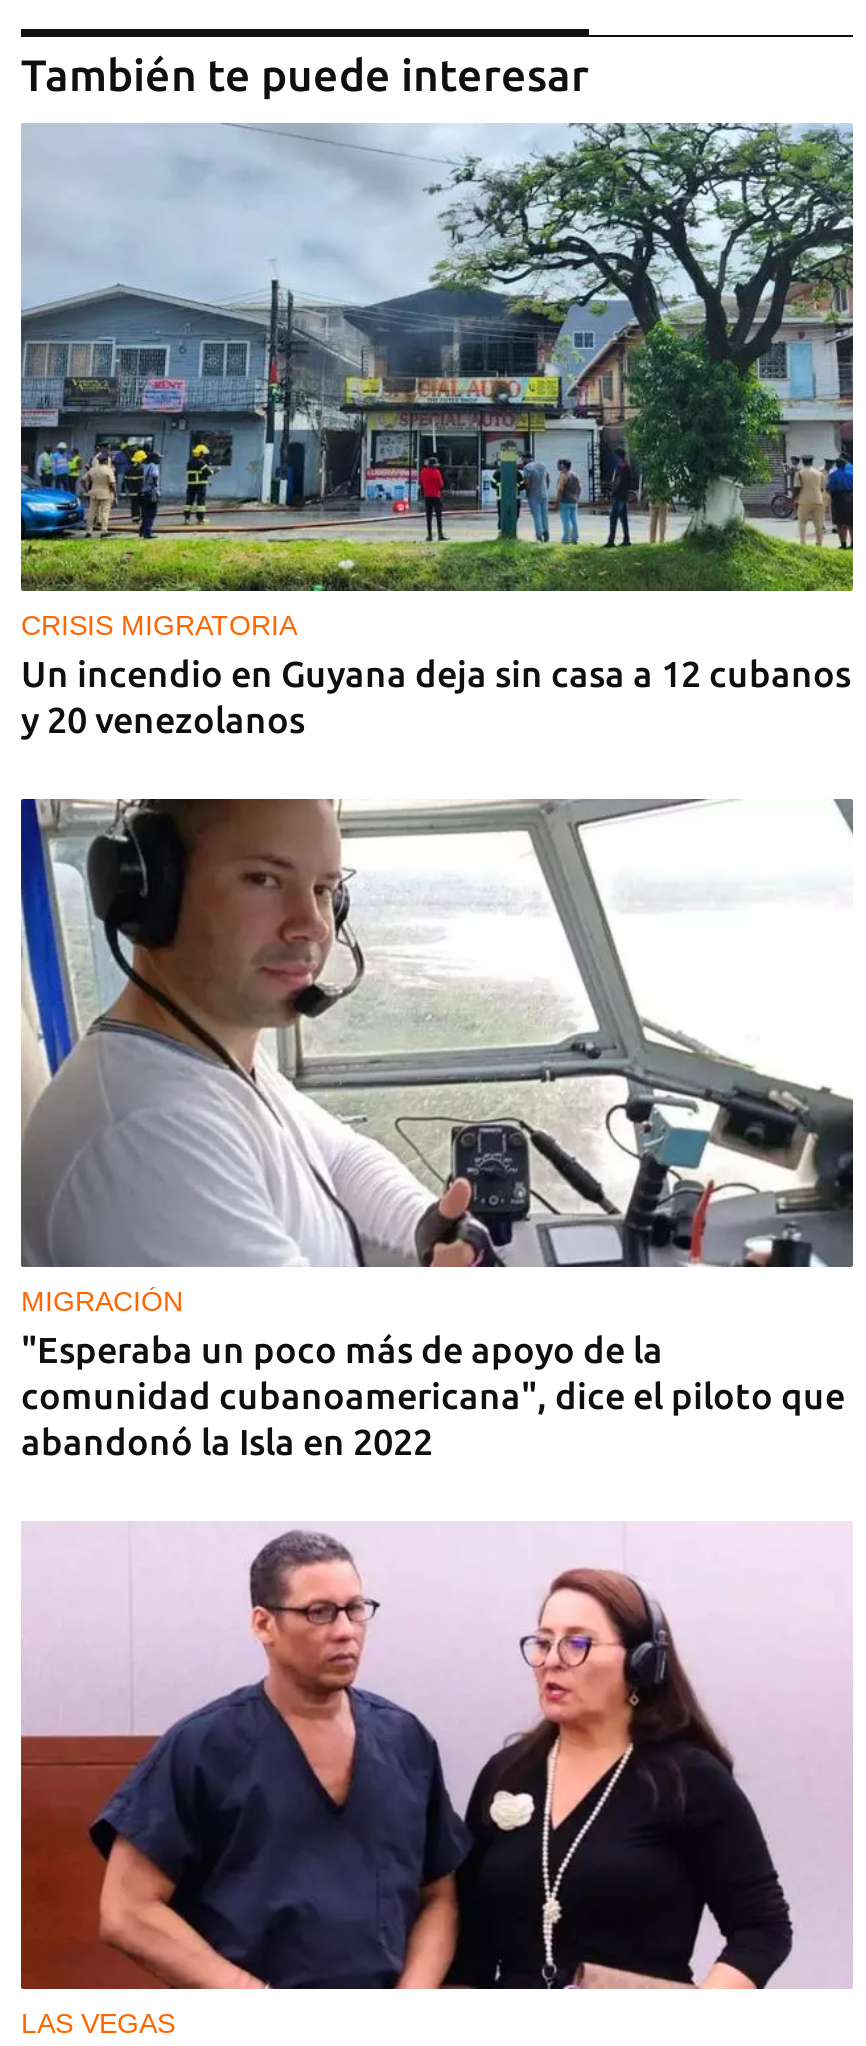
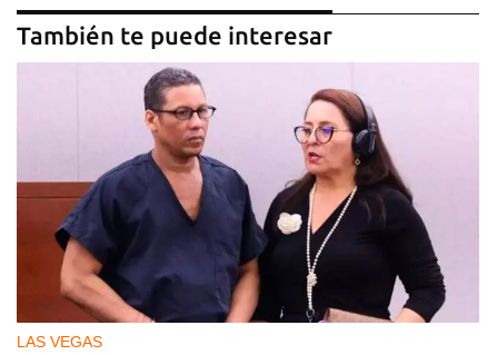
- [image]
- CRISIS MIGRATORIA
- Un incendio en Guyana deja sin casa a 12 cubanos
- y 20 venezolanos

- [image]
- MIGRACIÓN
- "Esperaba un poco más de apoyo de la
- comunidad cubanoamericana", dice el piloto que
- abandonó la Isla en 2022
